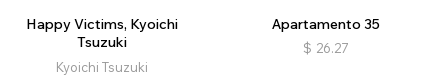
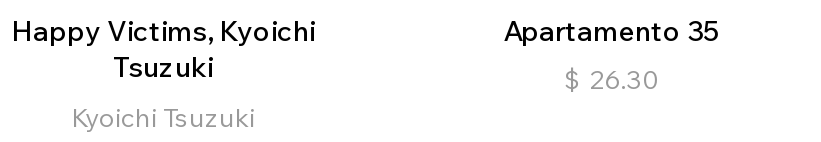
- $ 26.27
+ $ 26.30
